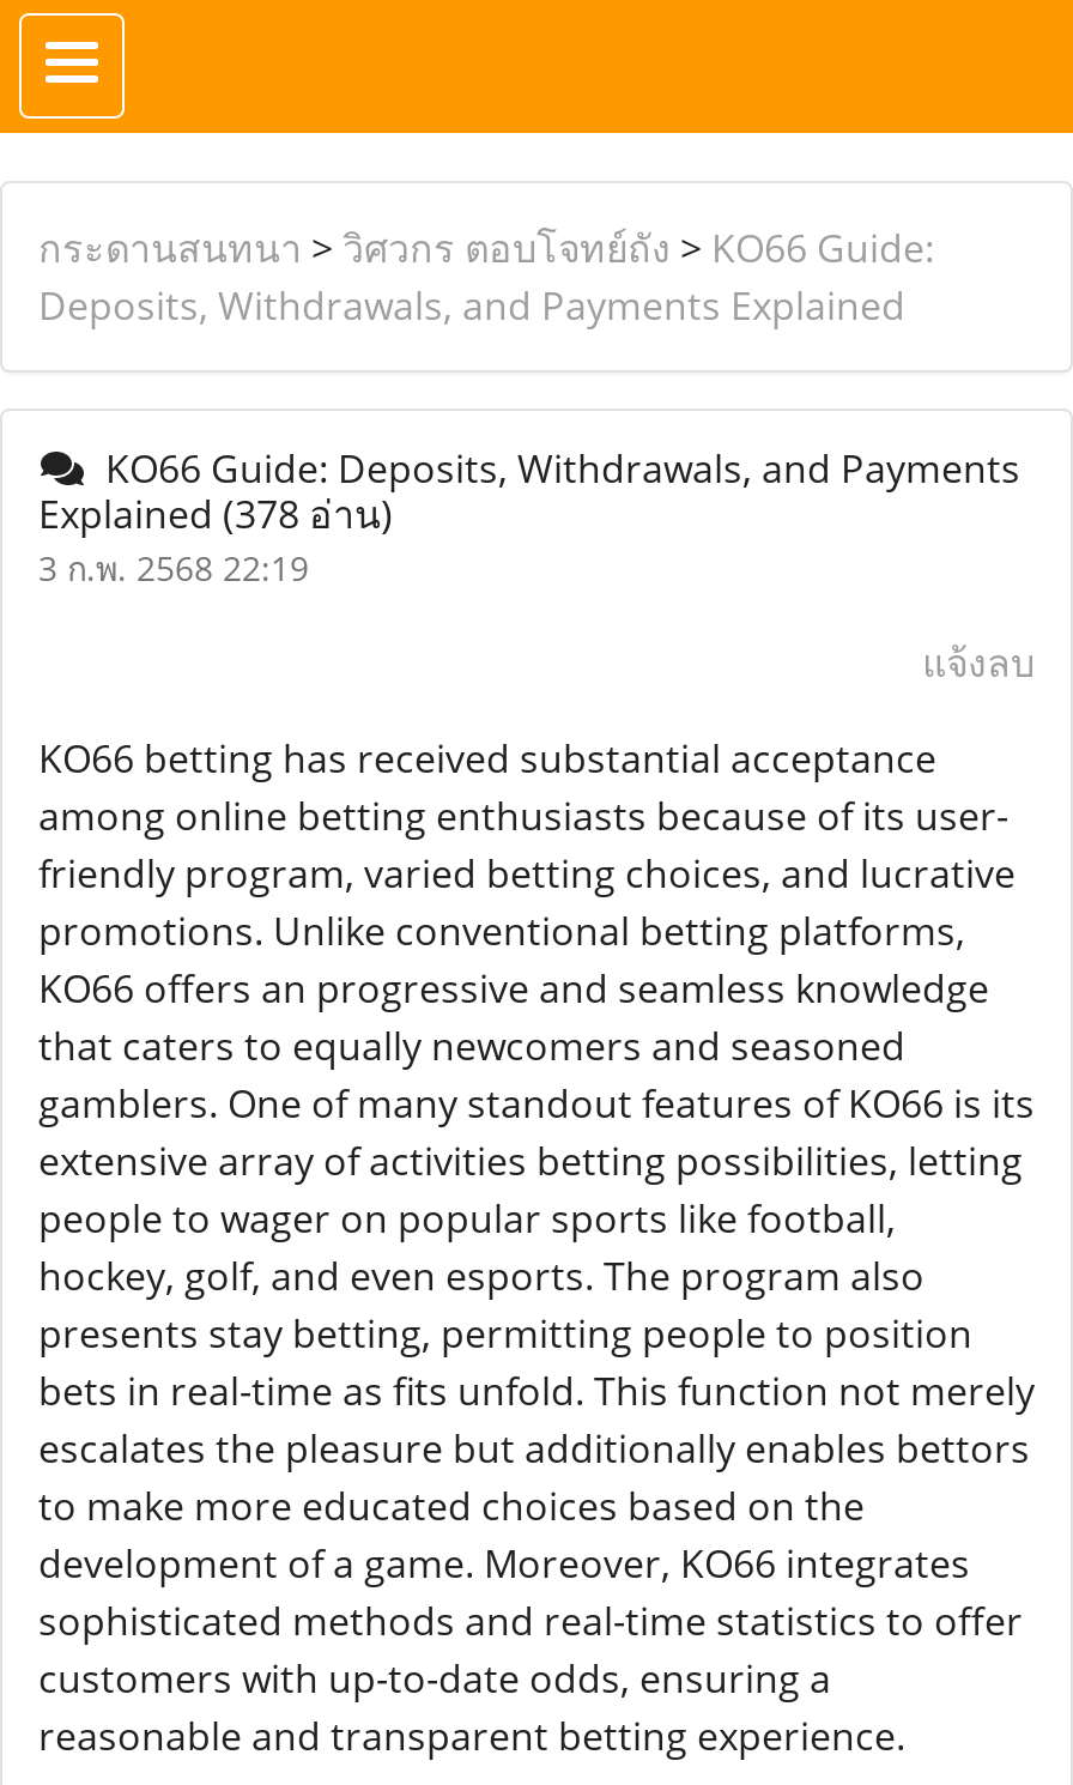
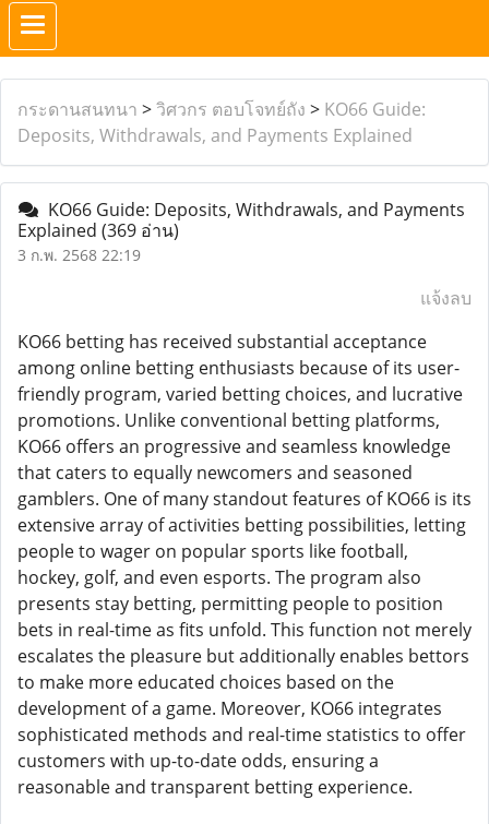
- Explained (378 อ่าน)
+ Explained (369 อ่าน)
